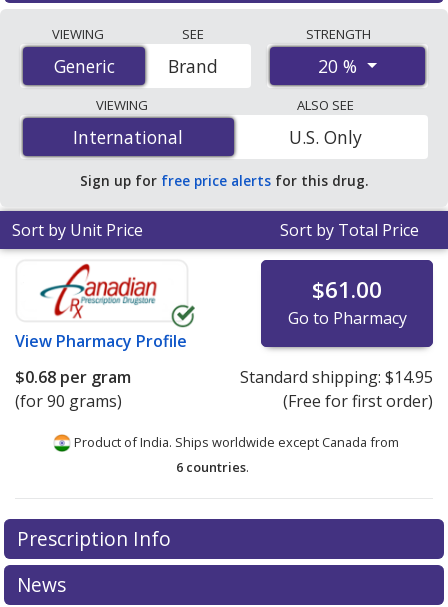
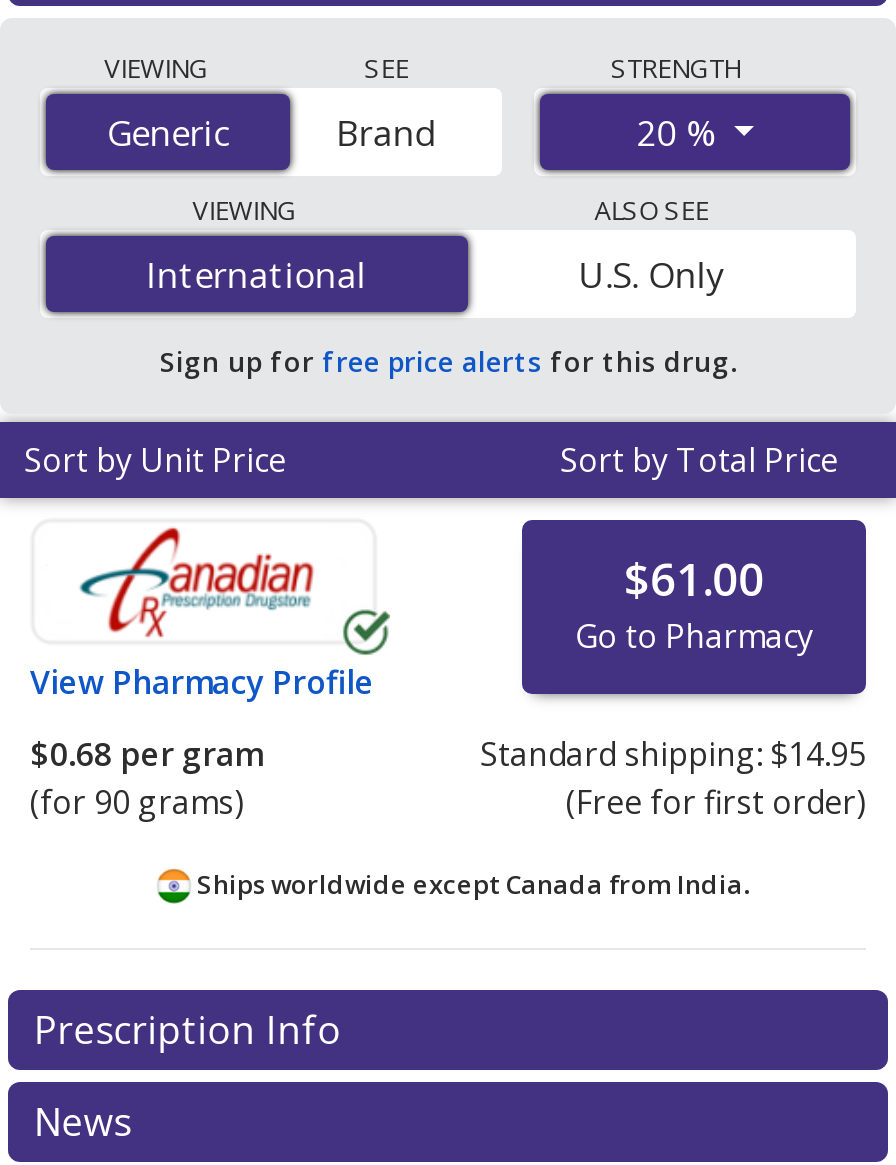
- Product of India. Ships worldwide except Canada from
- 6 countries.
+ Ships worldwide except Canada from India.
